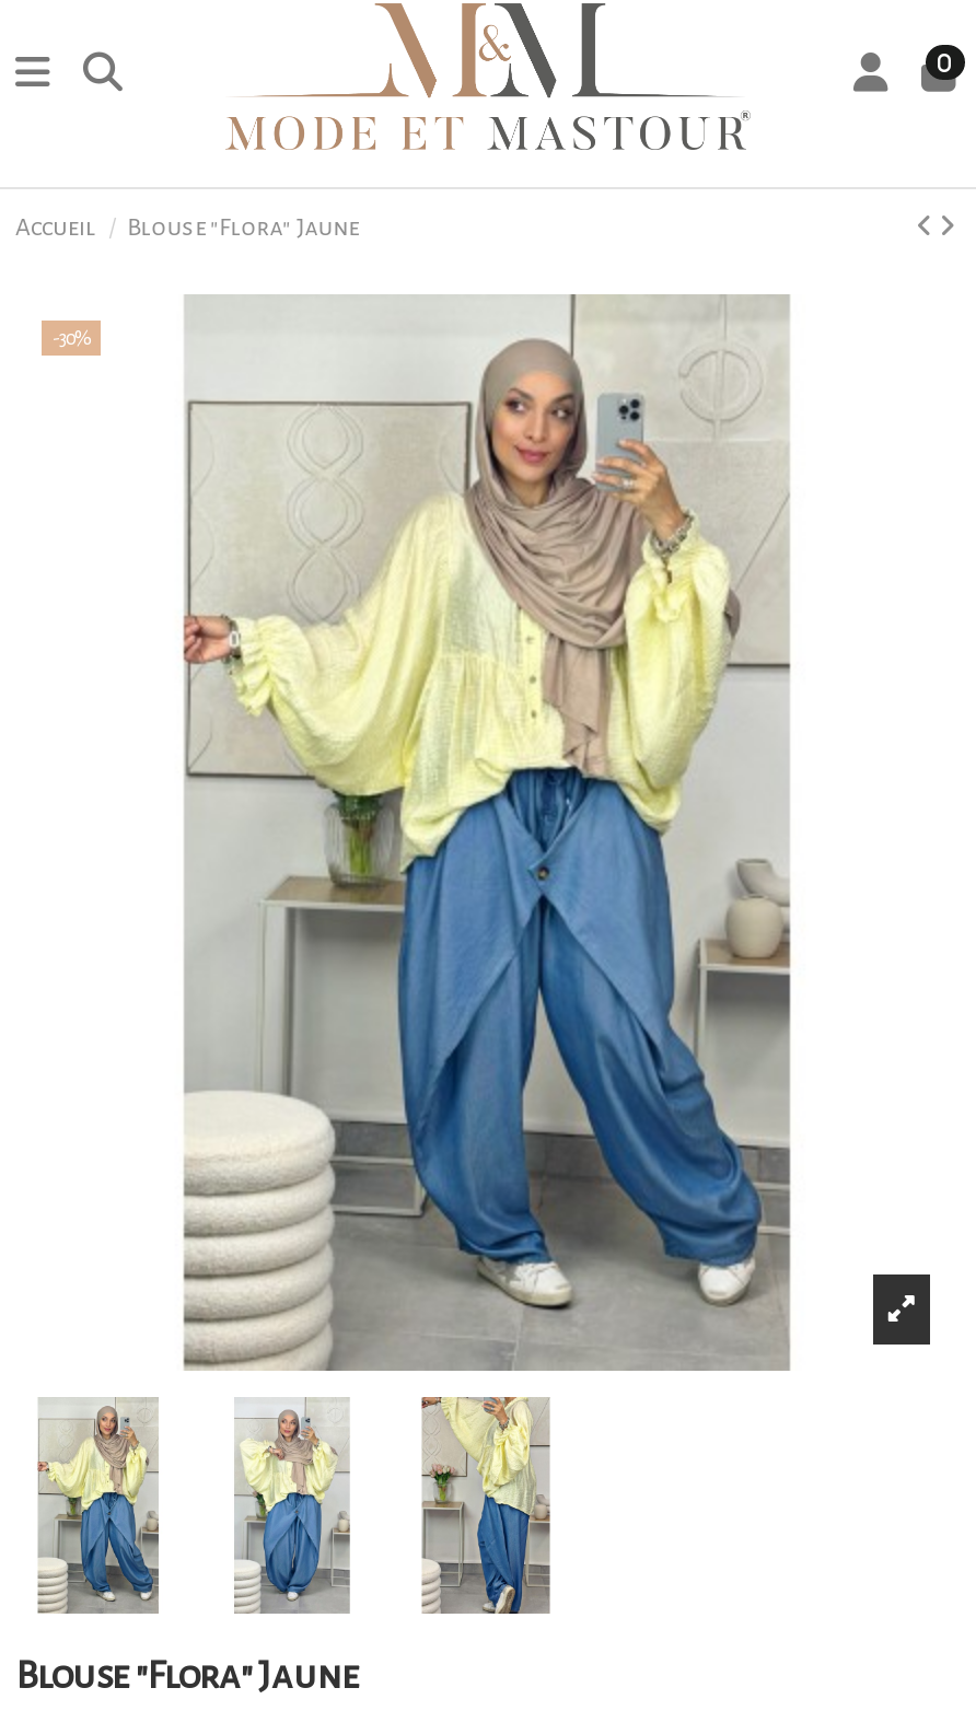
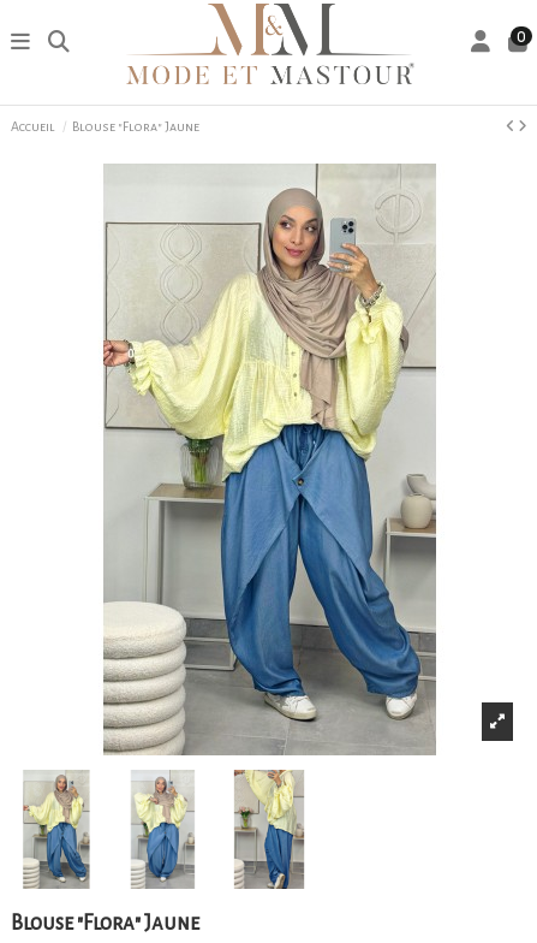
- -30%
